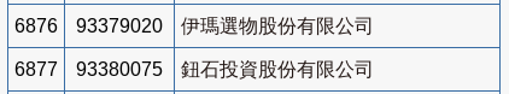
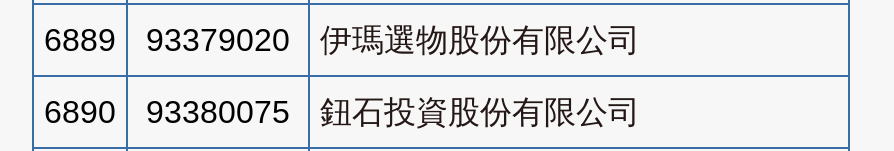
- 6876 93379020 伊瑪選物股份有限公司
+ 6889 93379020 伊瑪選物股份有限公司

- 6877 93380075 鈕石投資股份有限公司
+ 6890 93380075 鈕石投資股份有限公司
